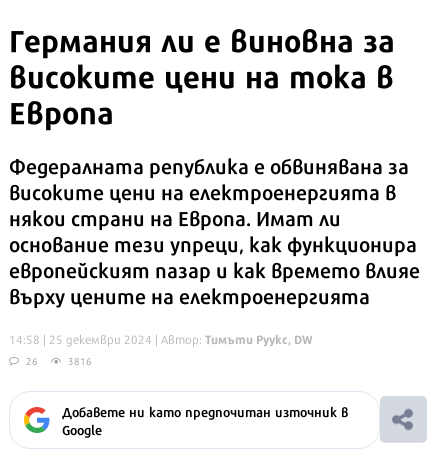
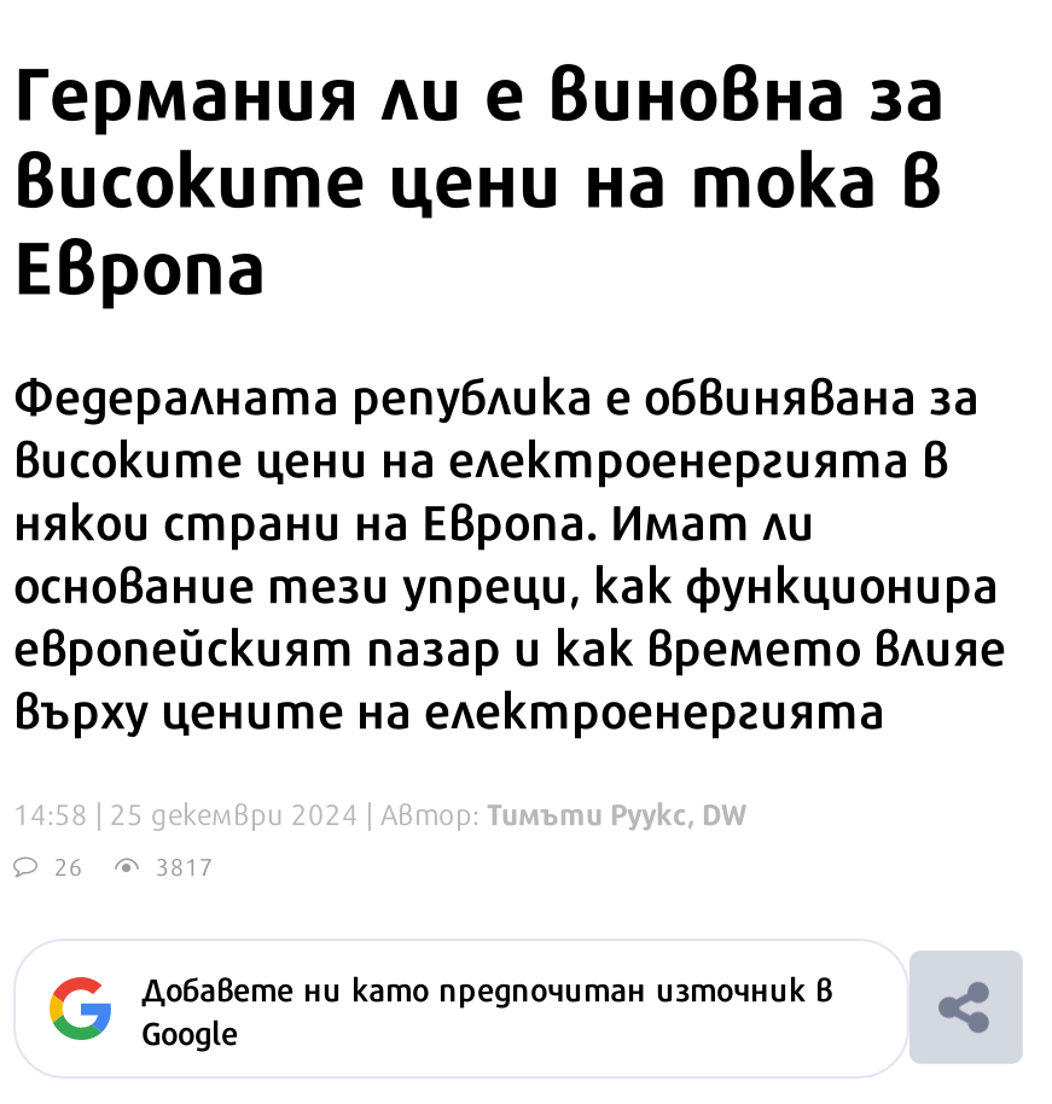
- 26 3816
+ 26 3817
